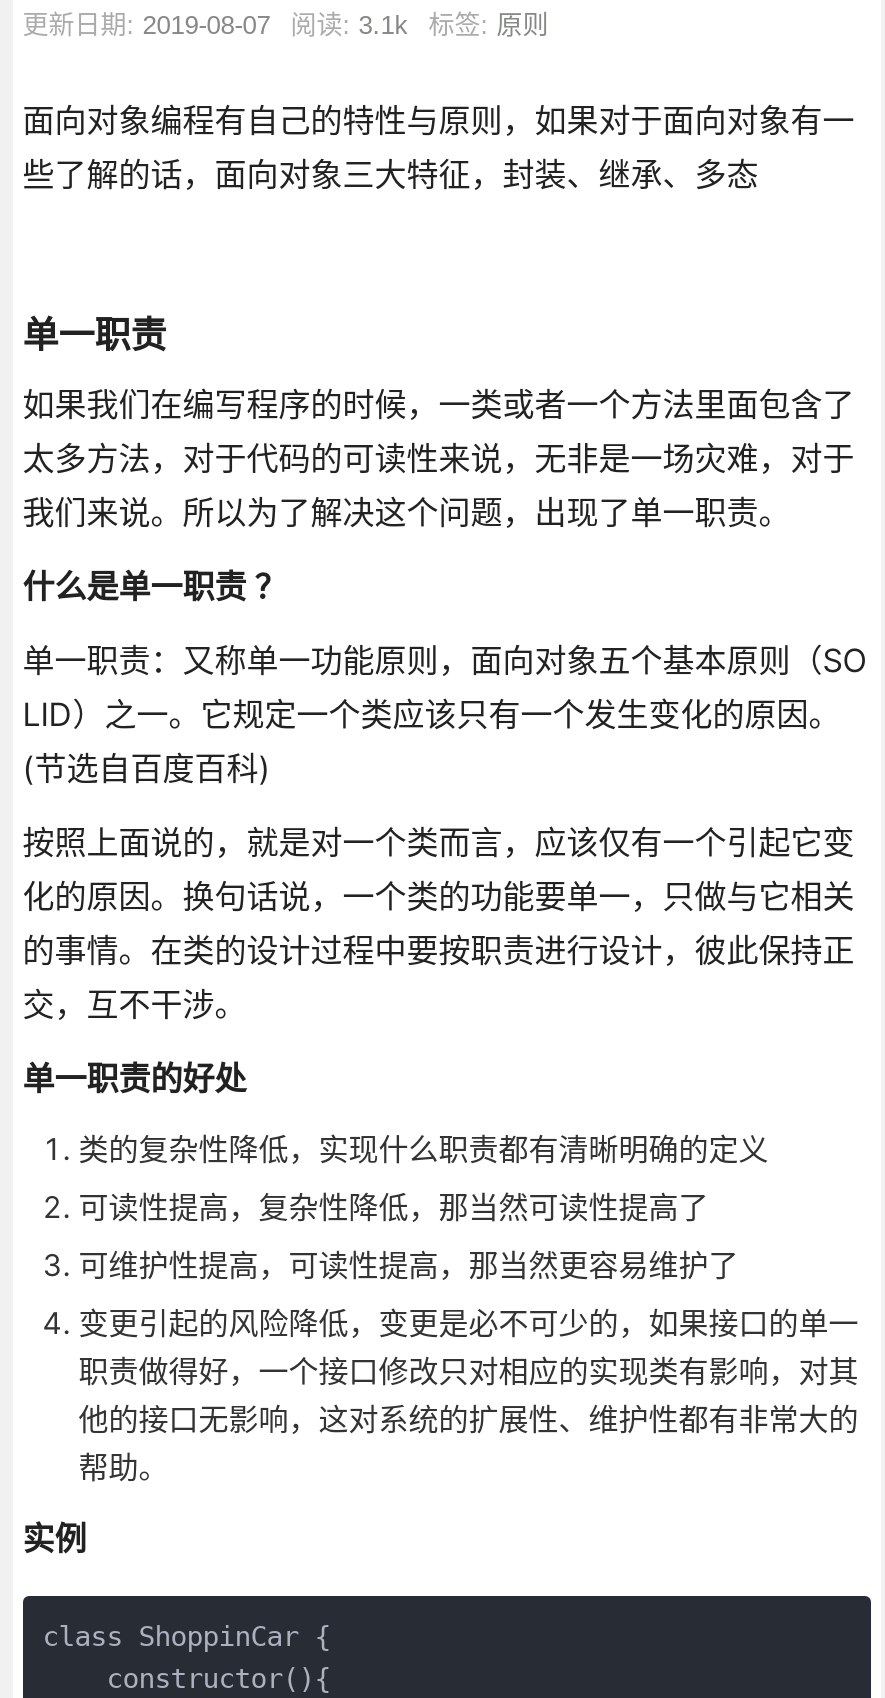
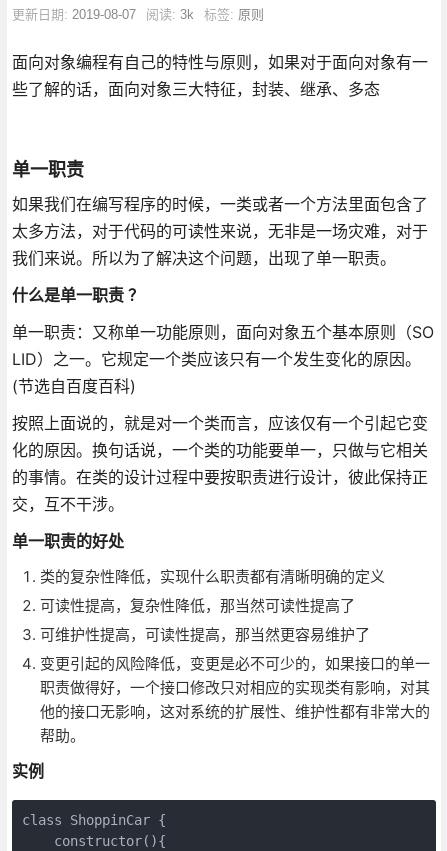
- 更新日期: 2019-08-07 阅读: 3.1k 标签:原则
+ 更新日期: 2019-08-07 阅读: 3k 标签:原则
